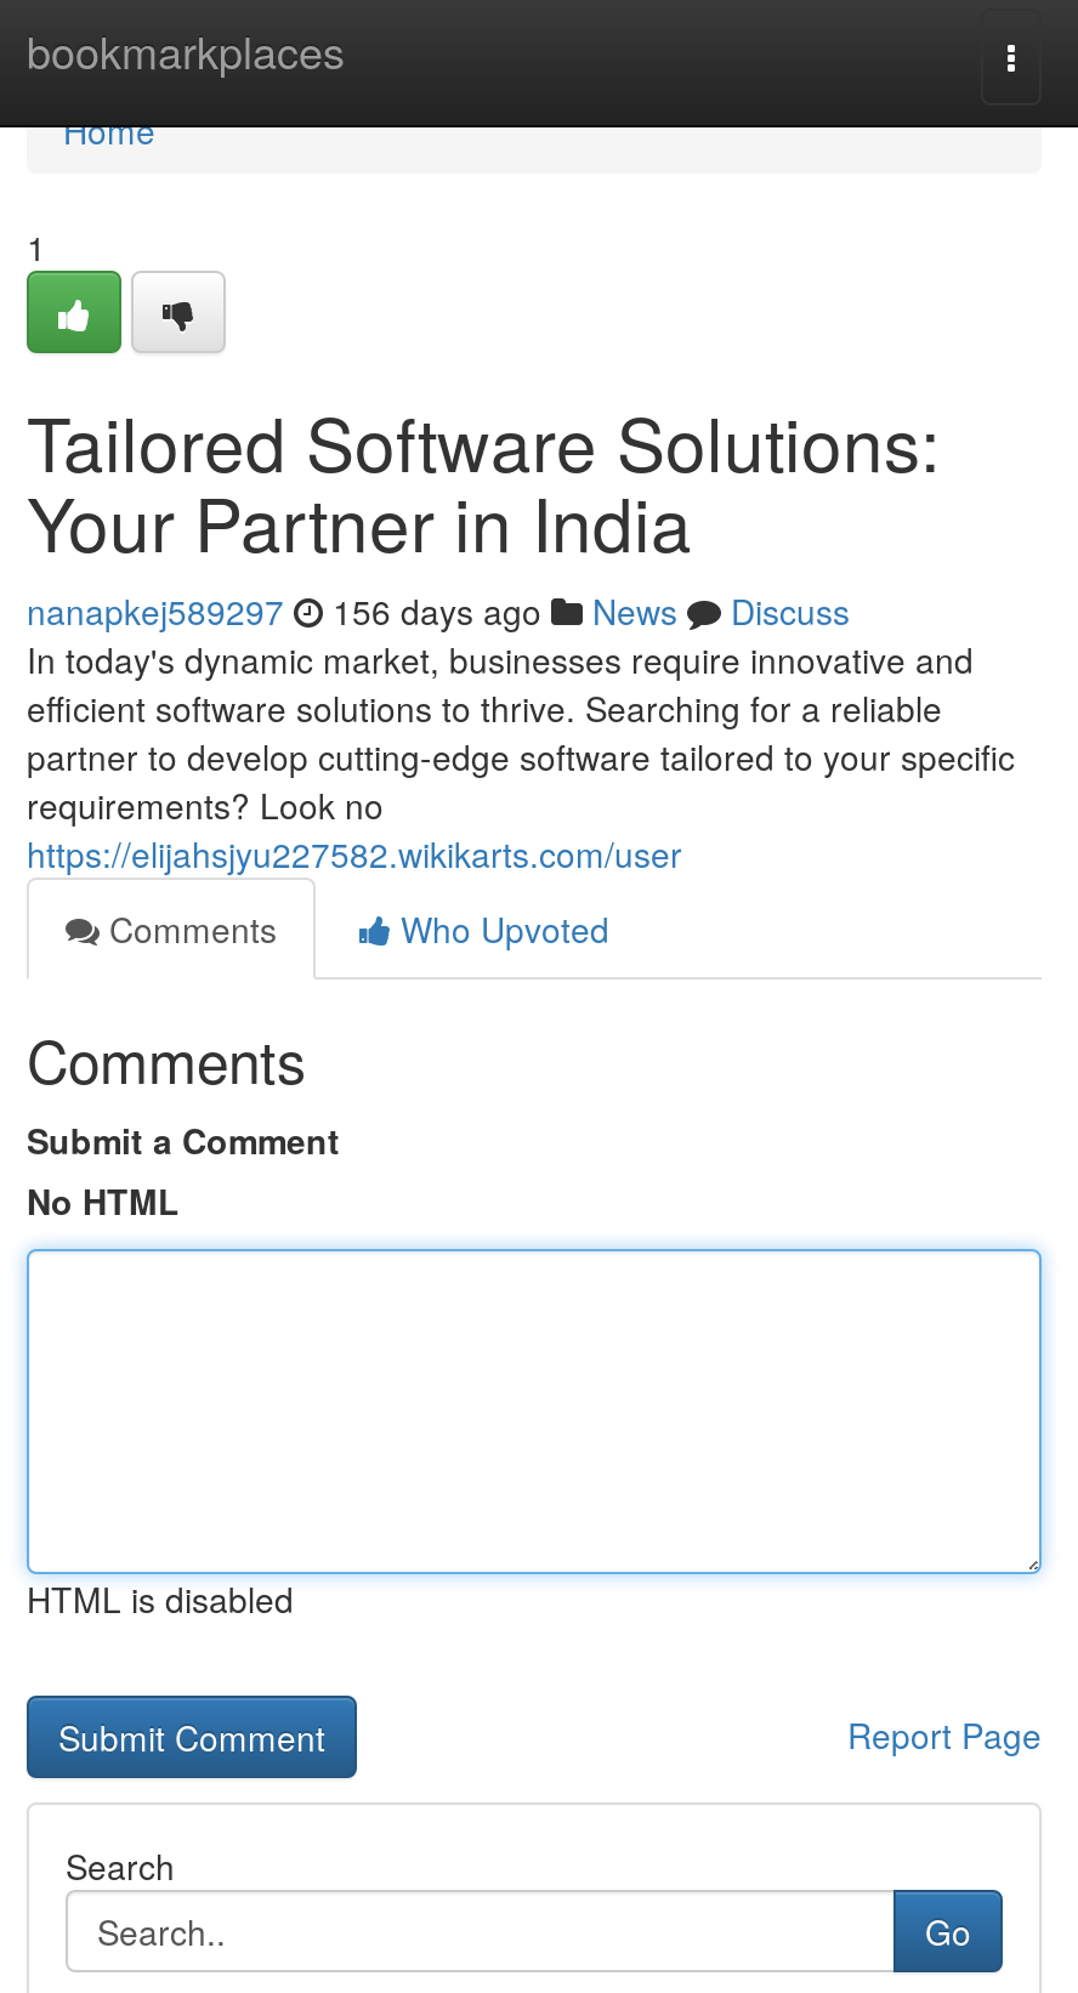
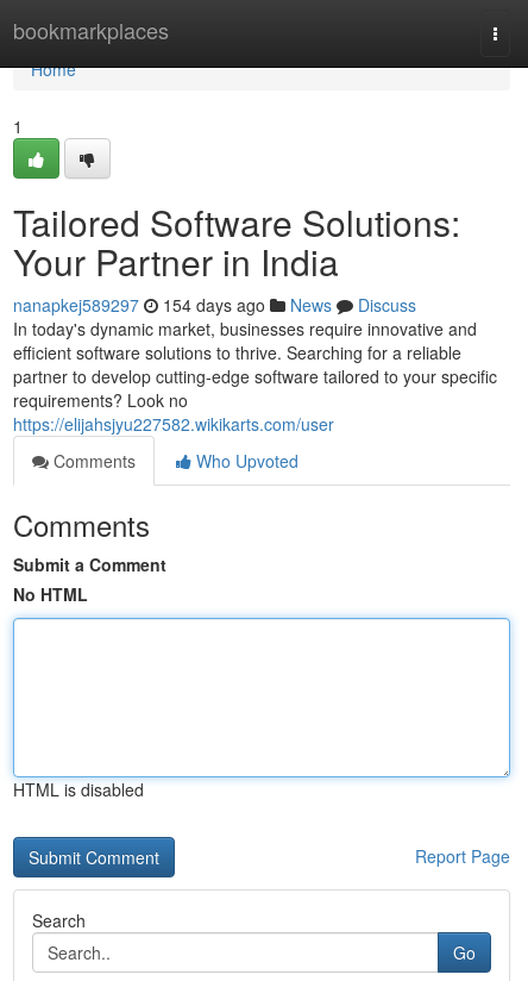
- nanapkej589297 156 days ago News Discuss
+ nanapkej589297 154 days ago News Discuss
